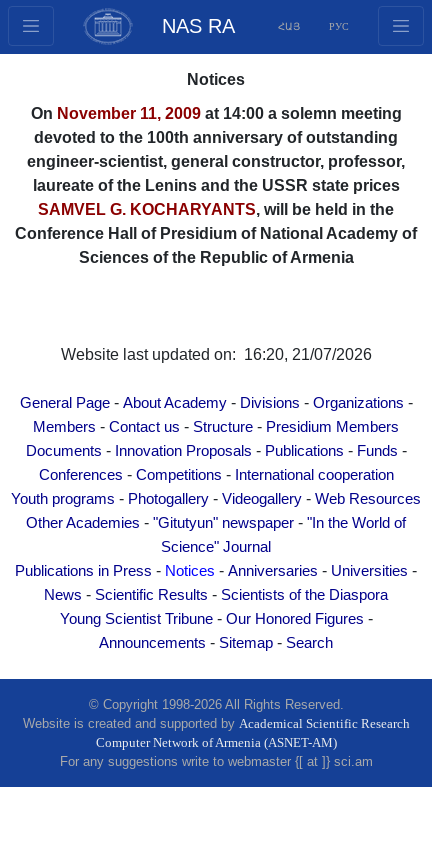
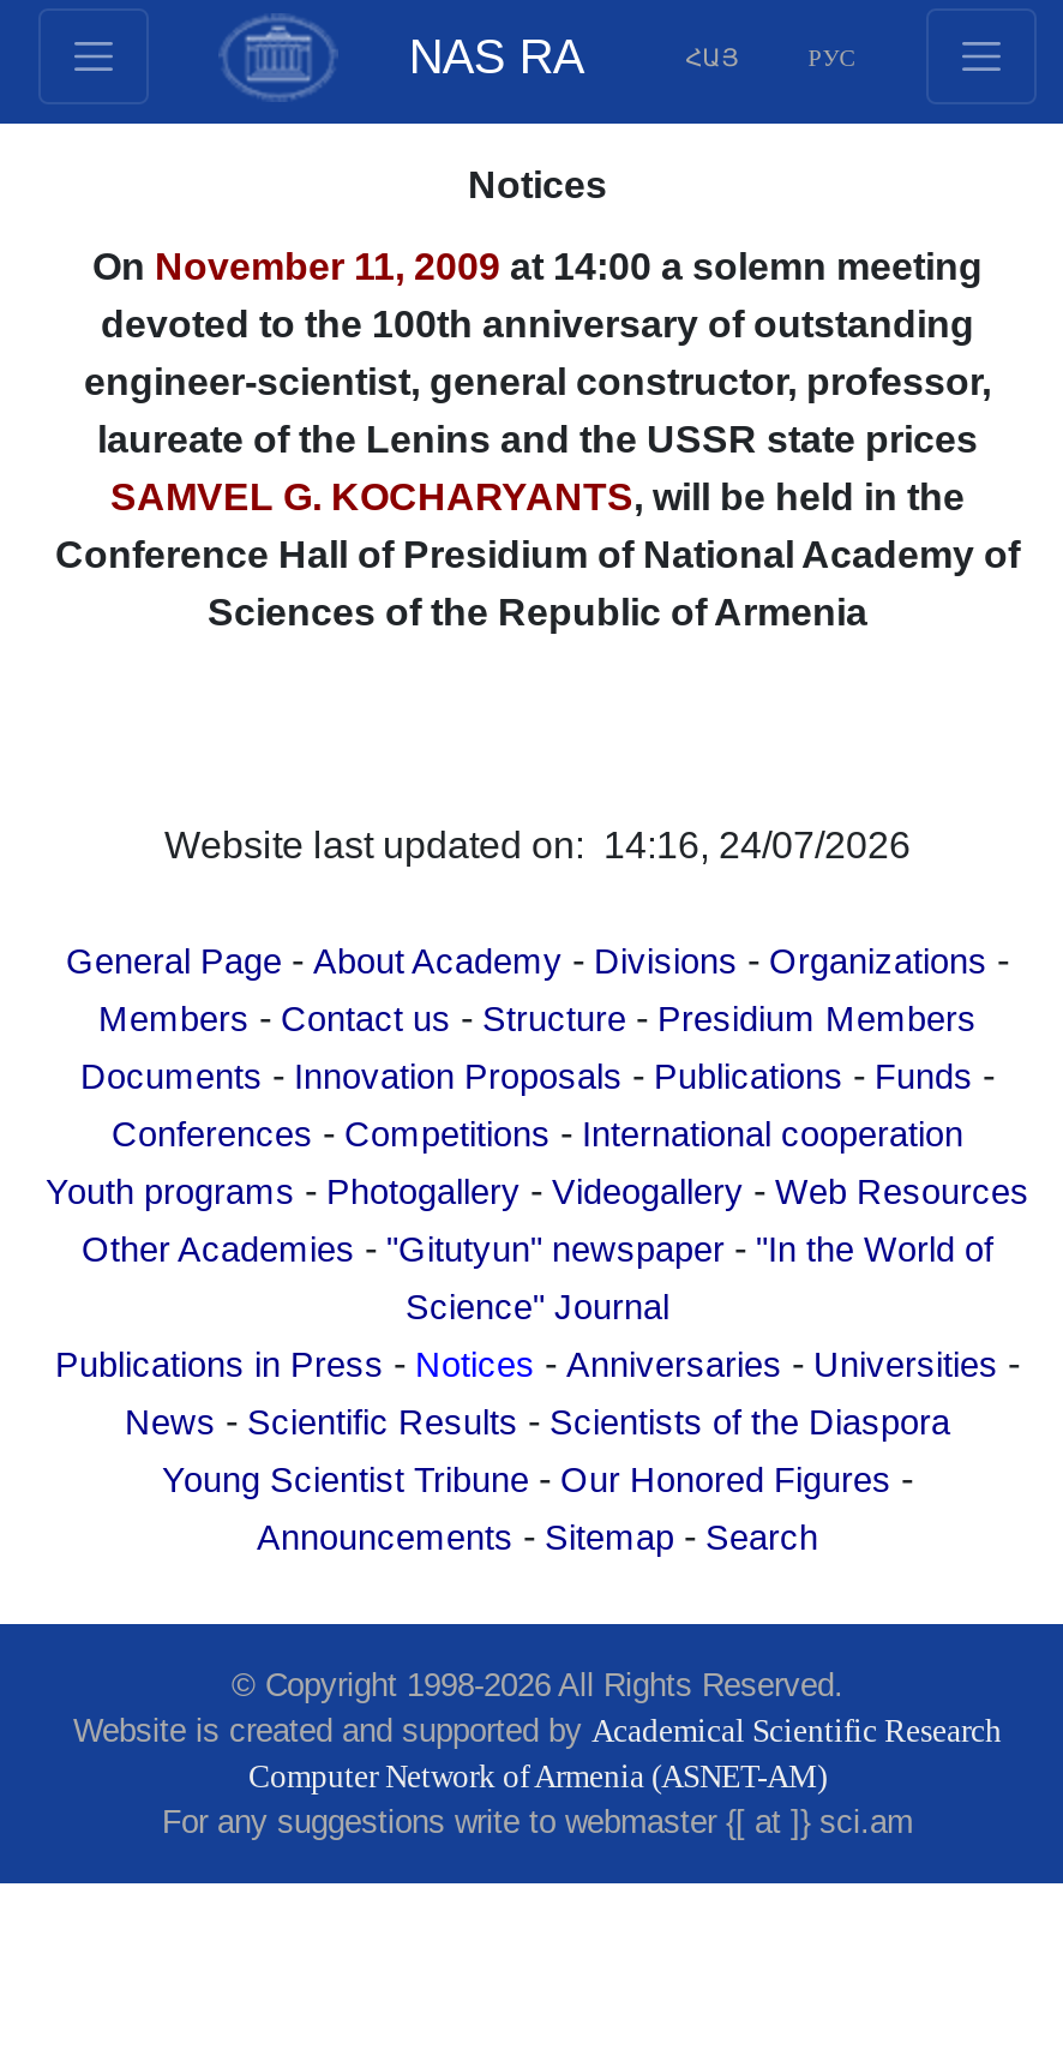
- Website last updated on: 16:20, 21/07/2026
+ Website last updated on: 14:16, 24/07/2026
